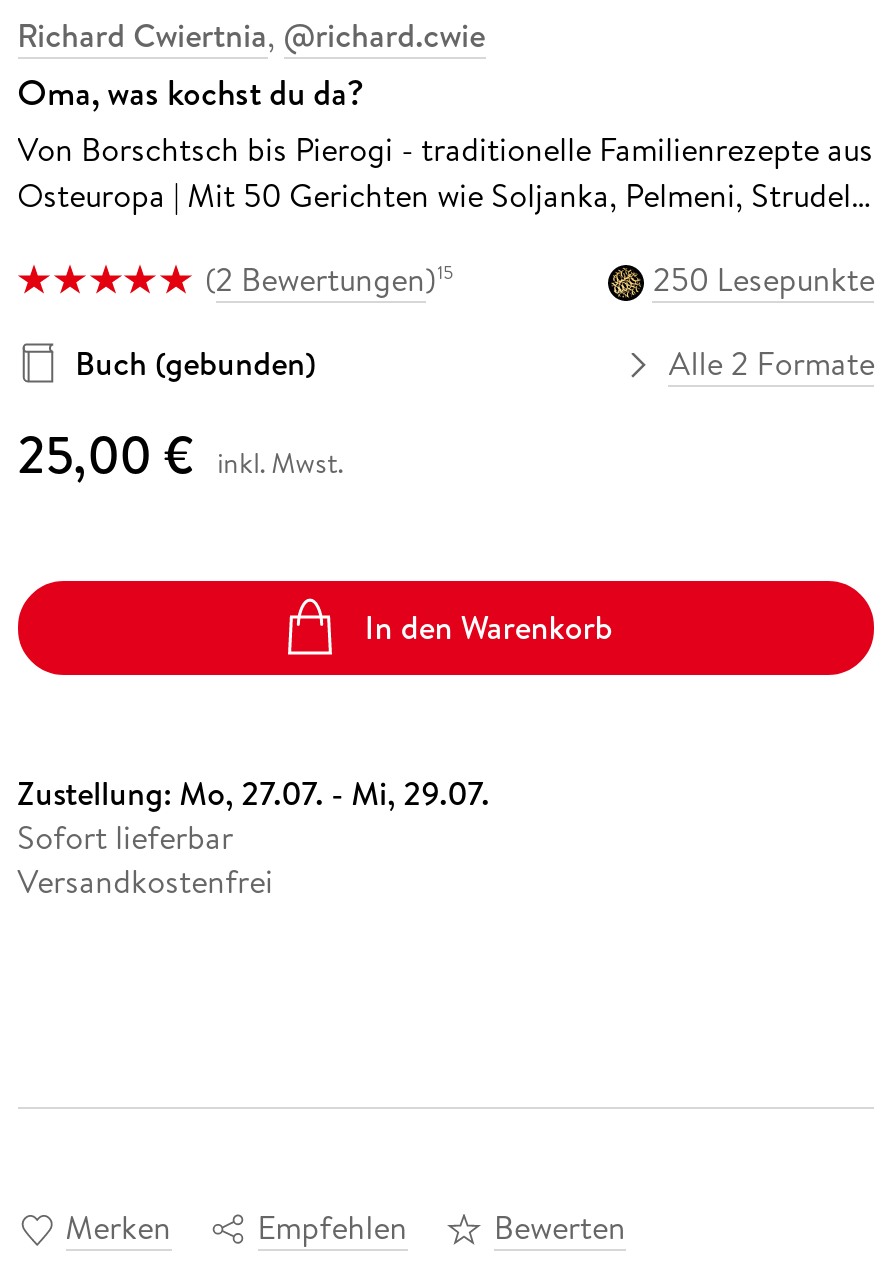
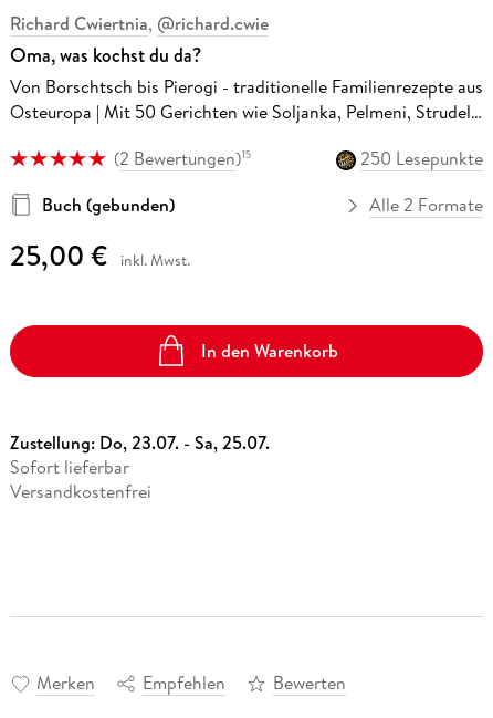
- Zustellung: Mo, 27.07. - Mi, 29.07.
+ Zustellung: Do, 23.07. - Sa, 25.07.
